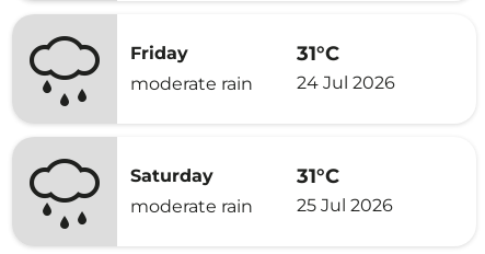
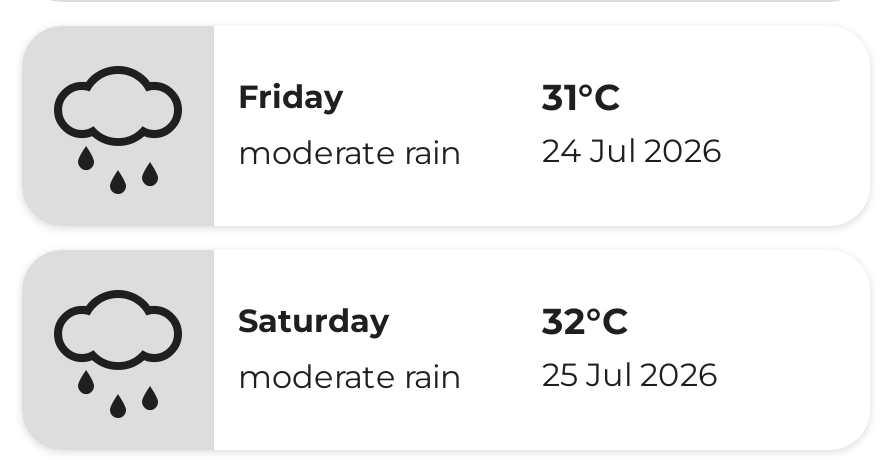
- 31°C
+ 32°C
